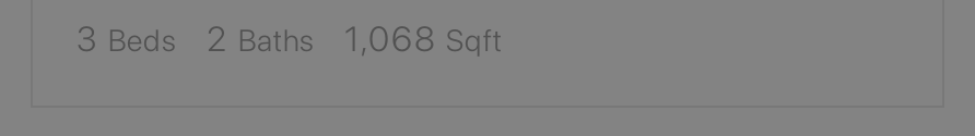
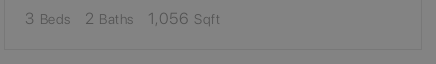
- 3 Beds 2 Baths 1,068 Sqft
+ 3 Beds 2 Baths 1,056 Sqft
